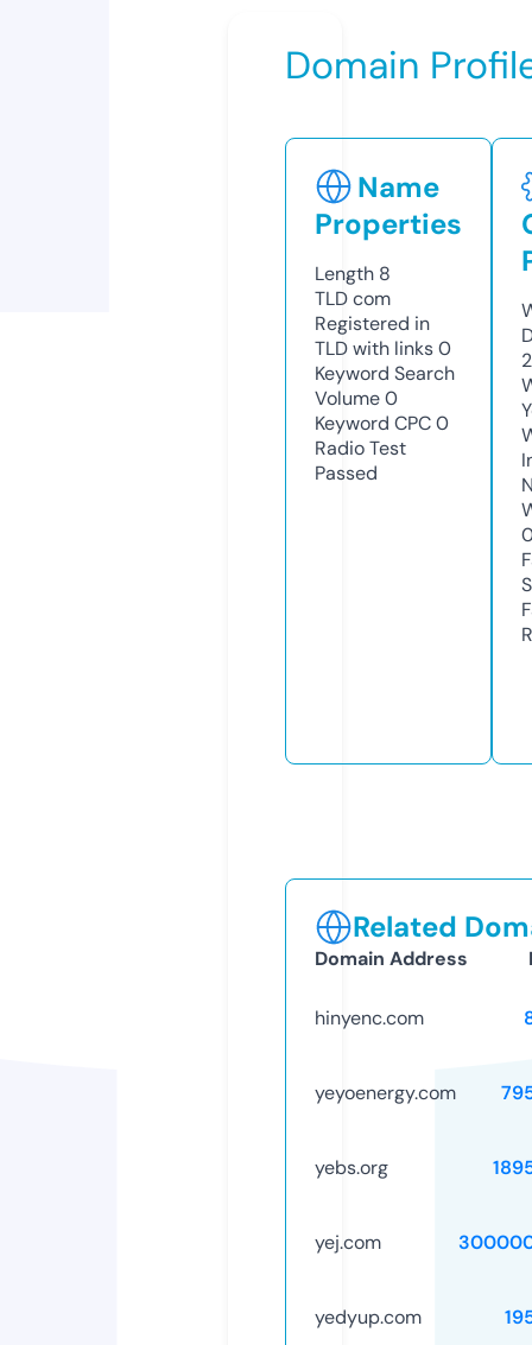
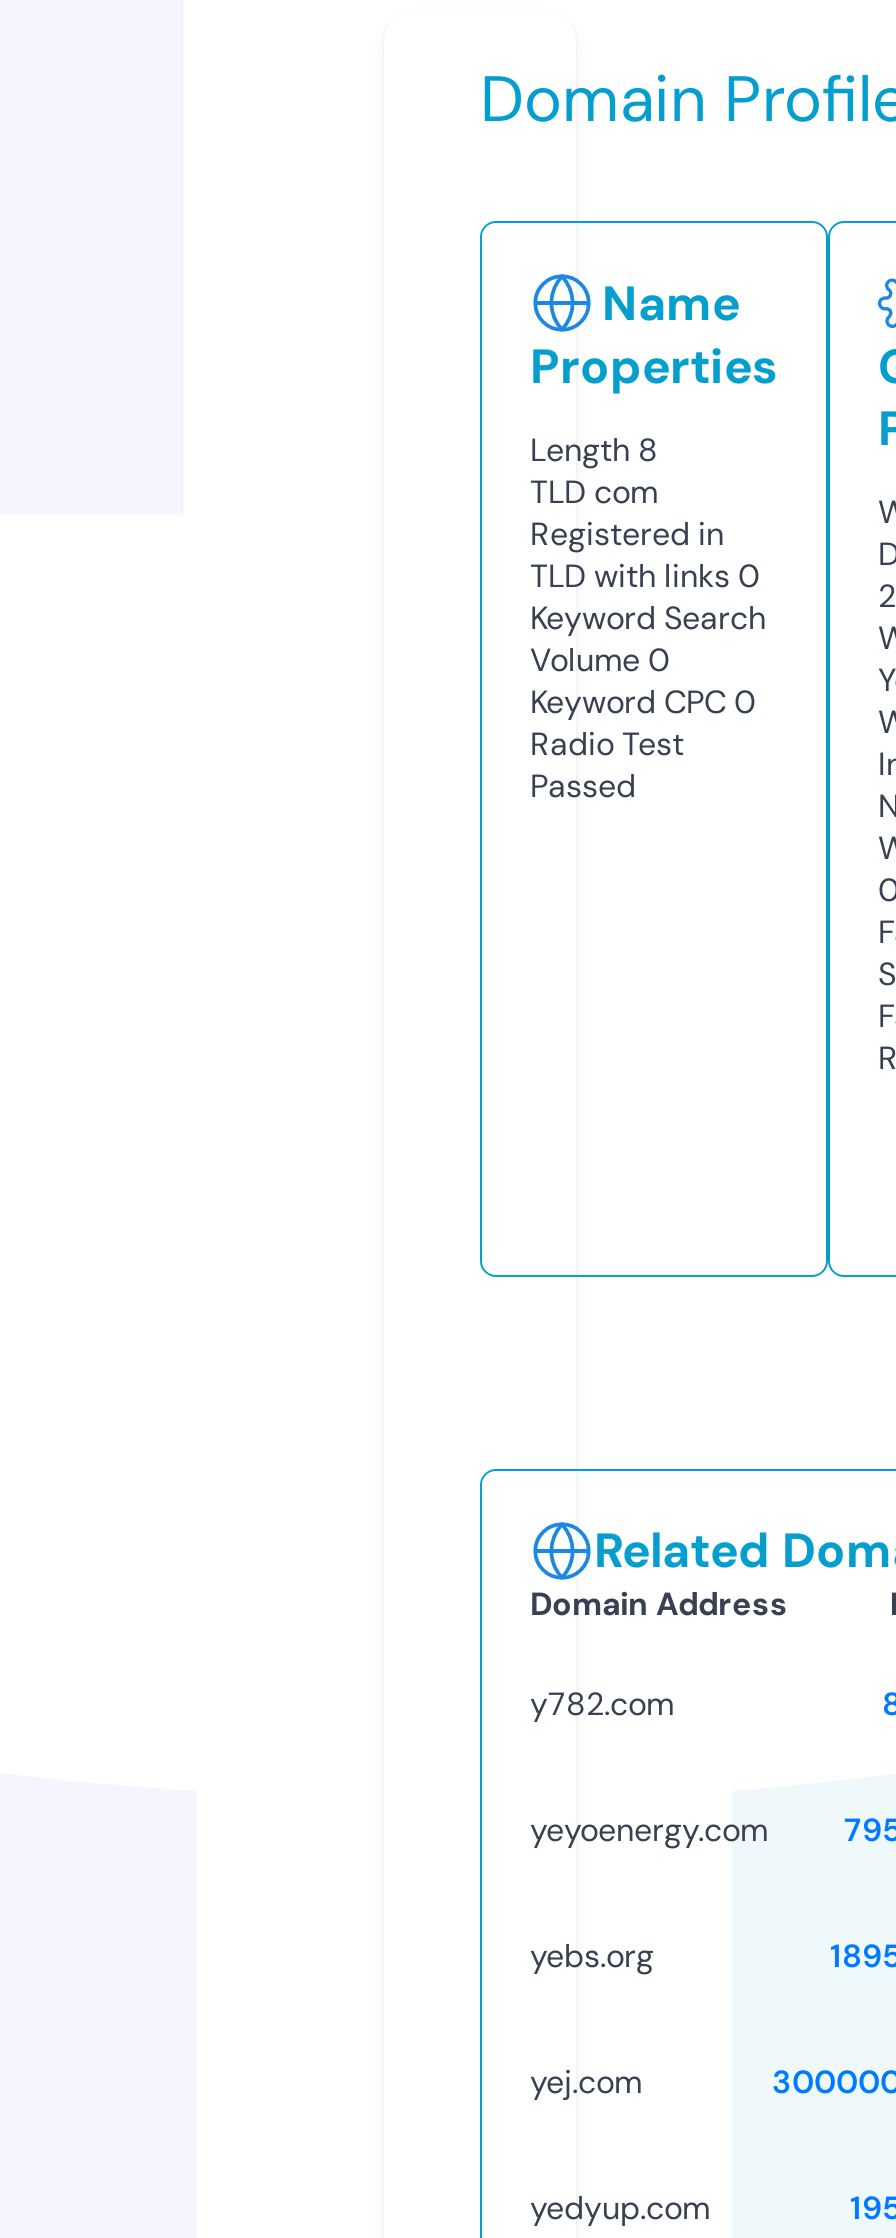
- hinyenc.com
+ y782.com
